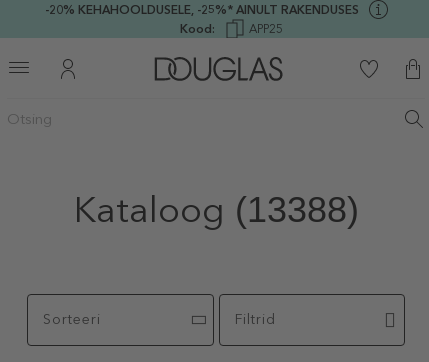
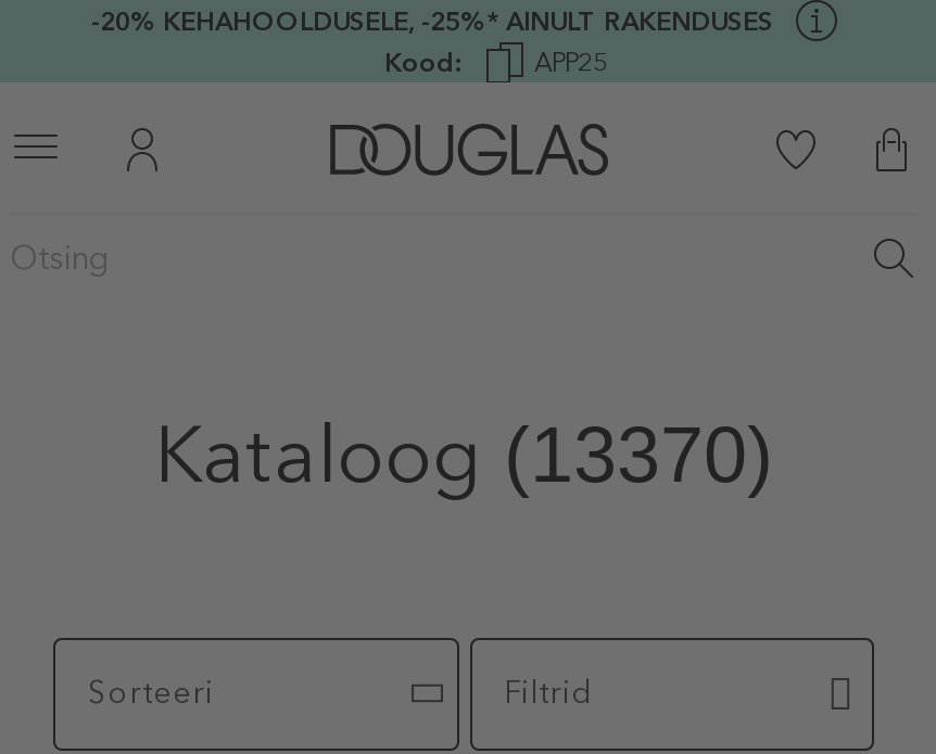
- Kataloog (13388)
+ Kataloog (13370)
